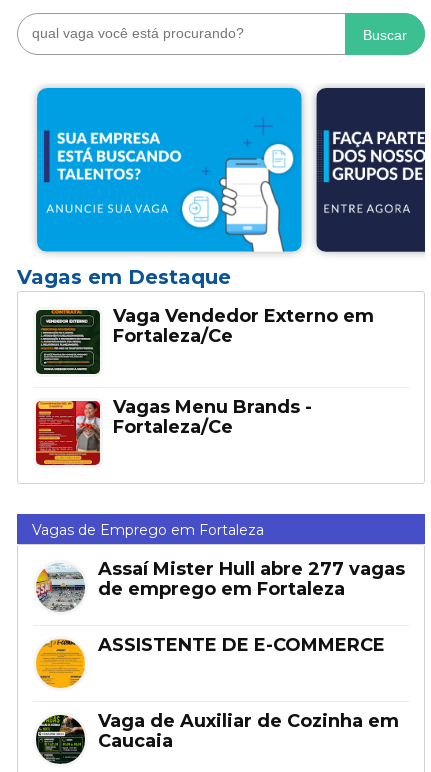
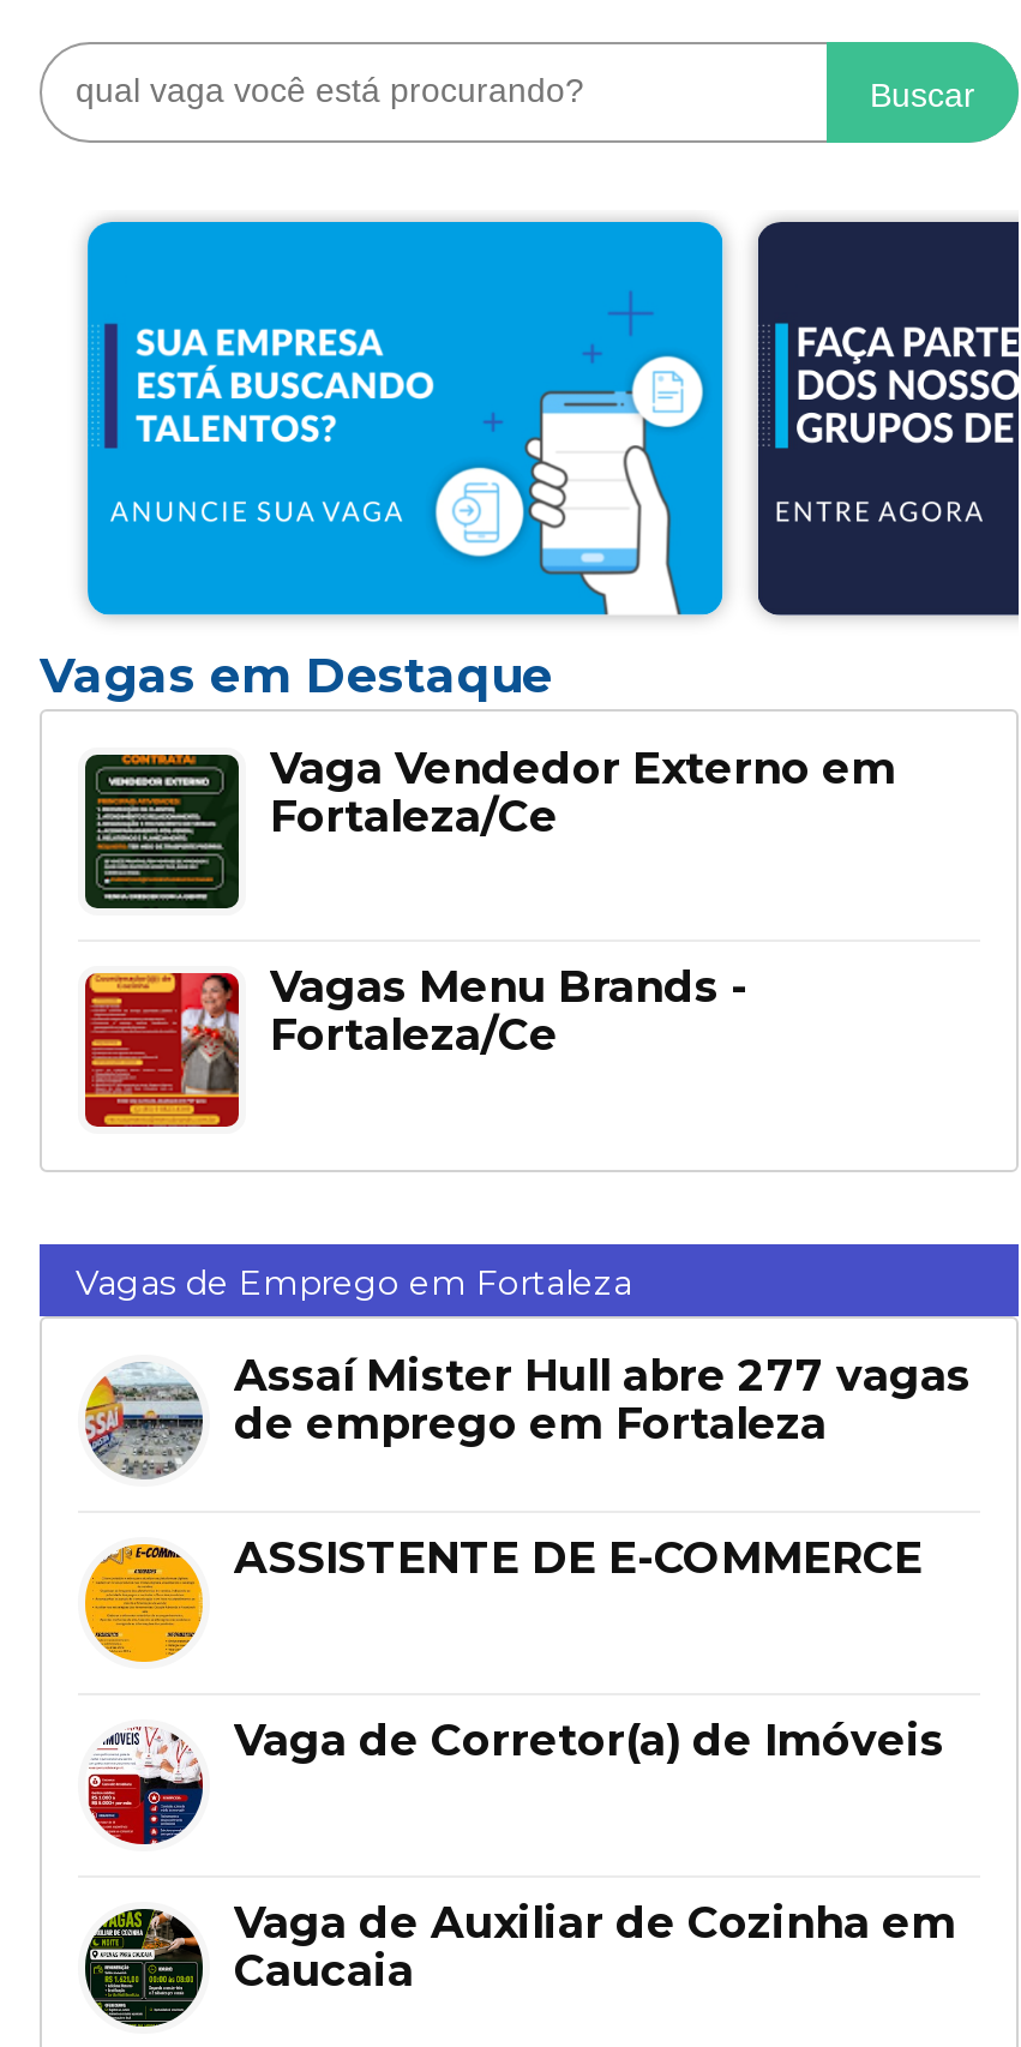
+ [image]
+ Vaga de Corretor(a) de Imóveis
